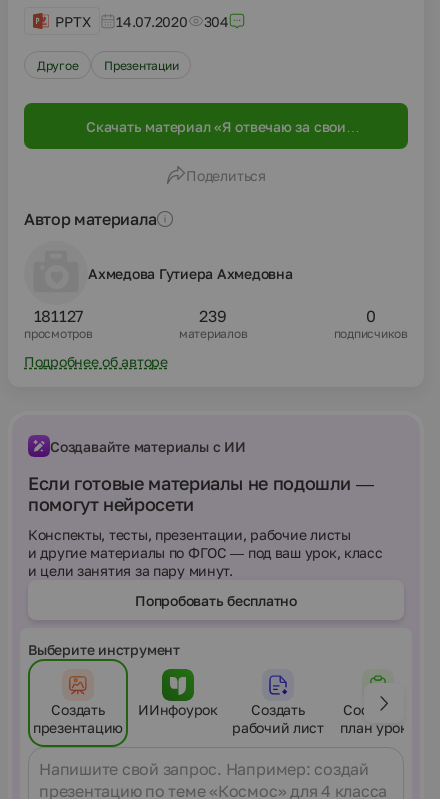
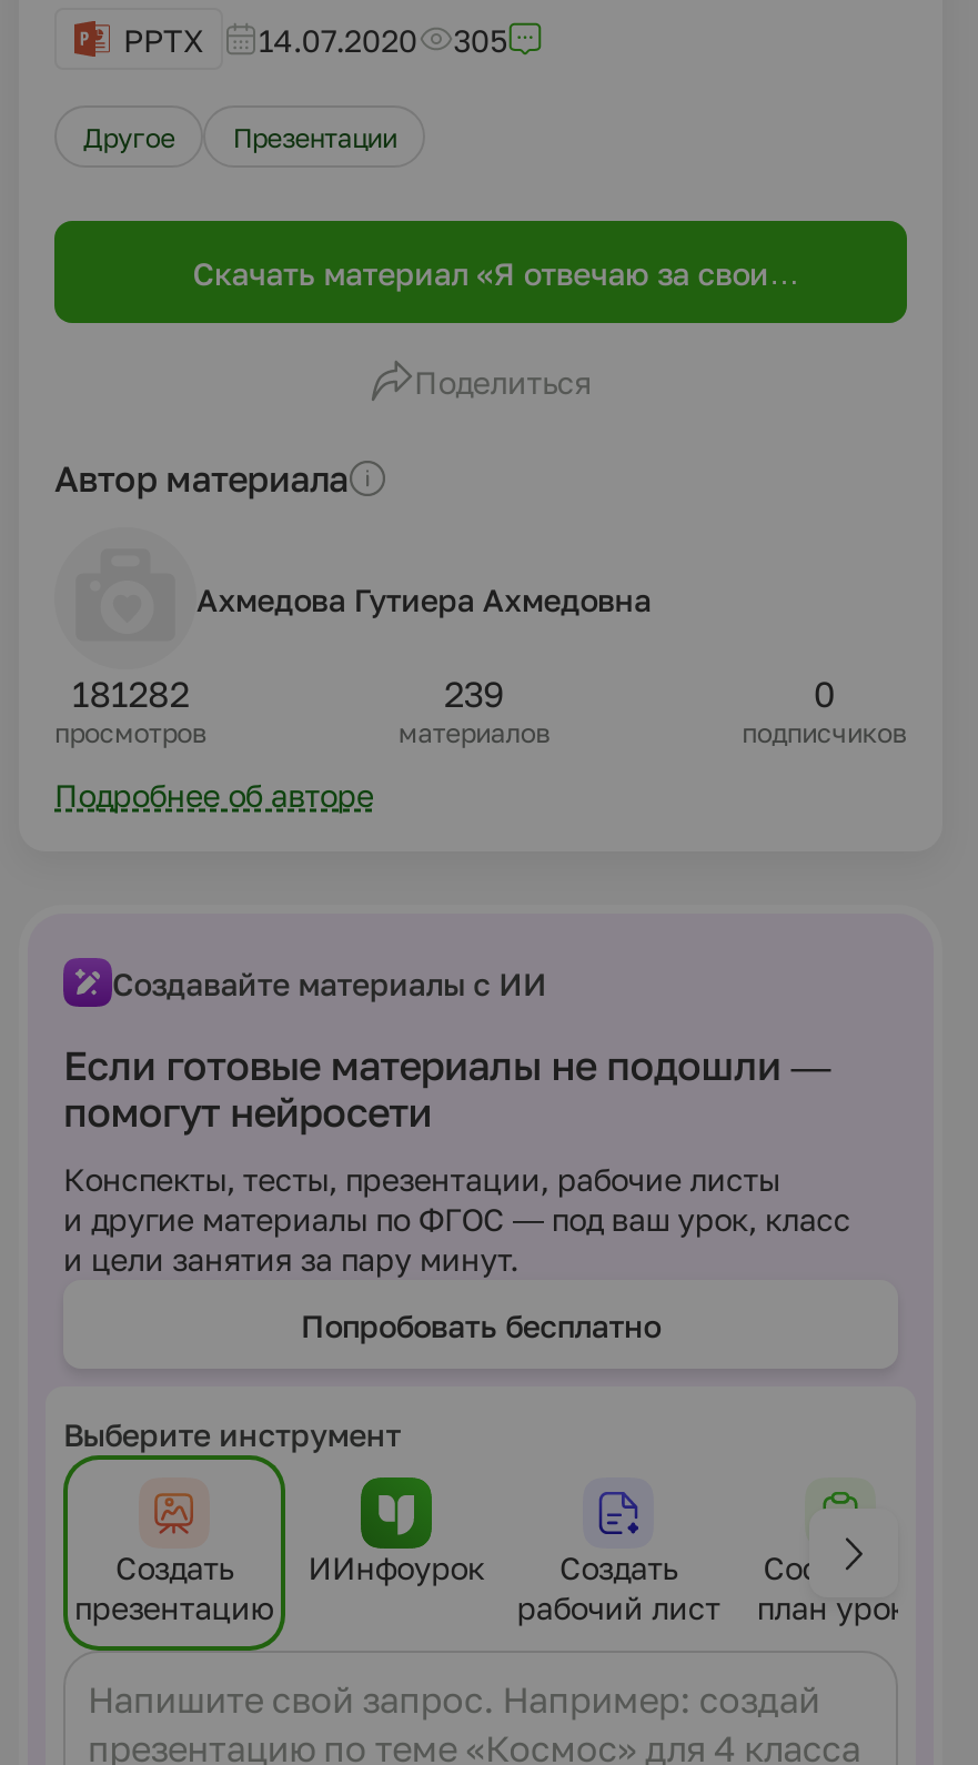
- PPTX 14.07.2020 304
+ PPTX 14.07.2020 305

- 181127
+ 181282
